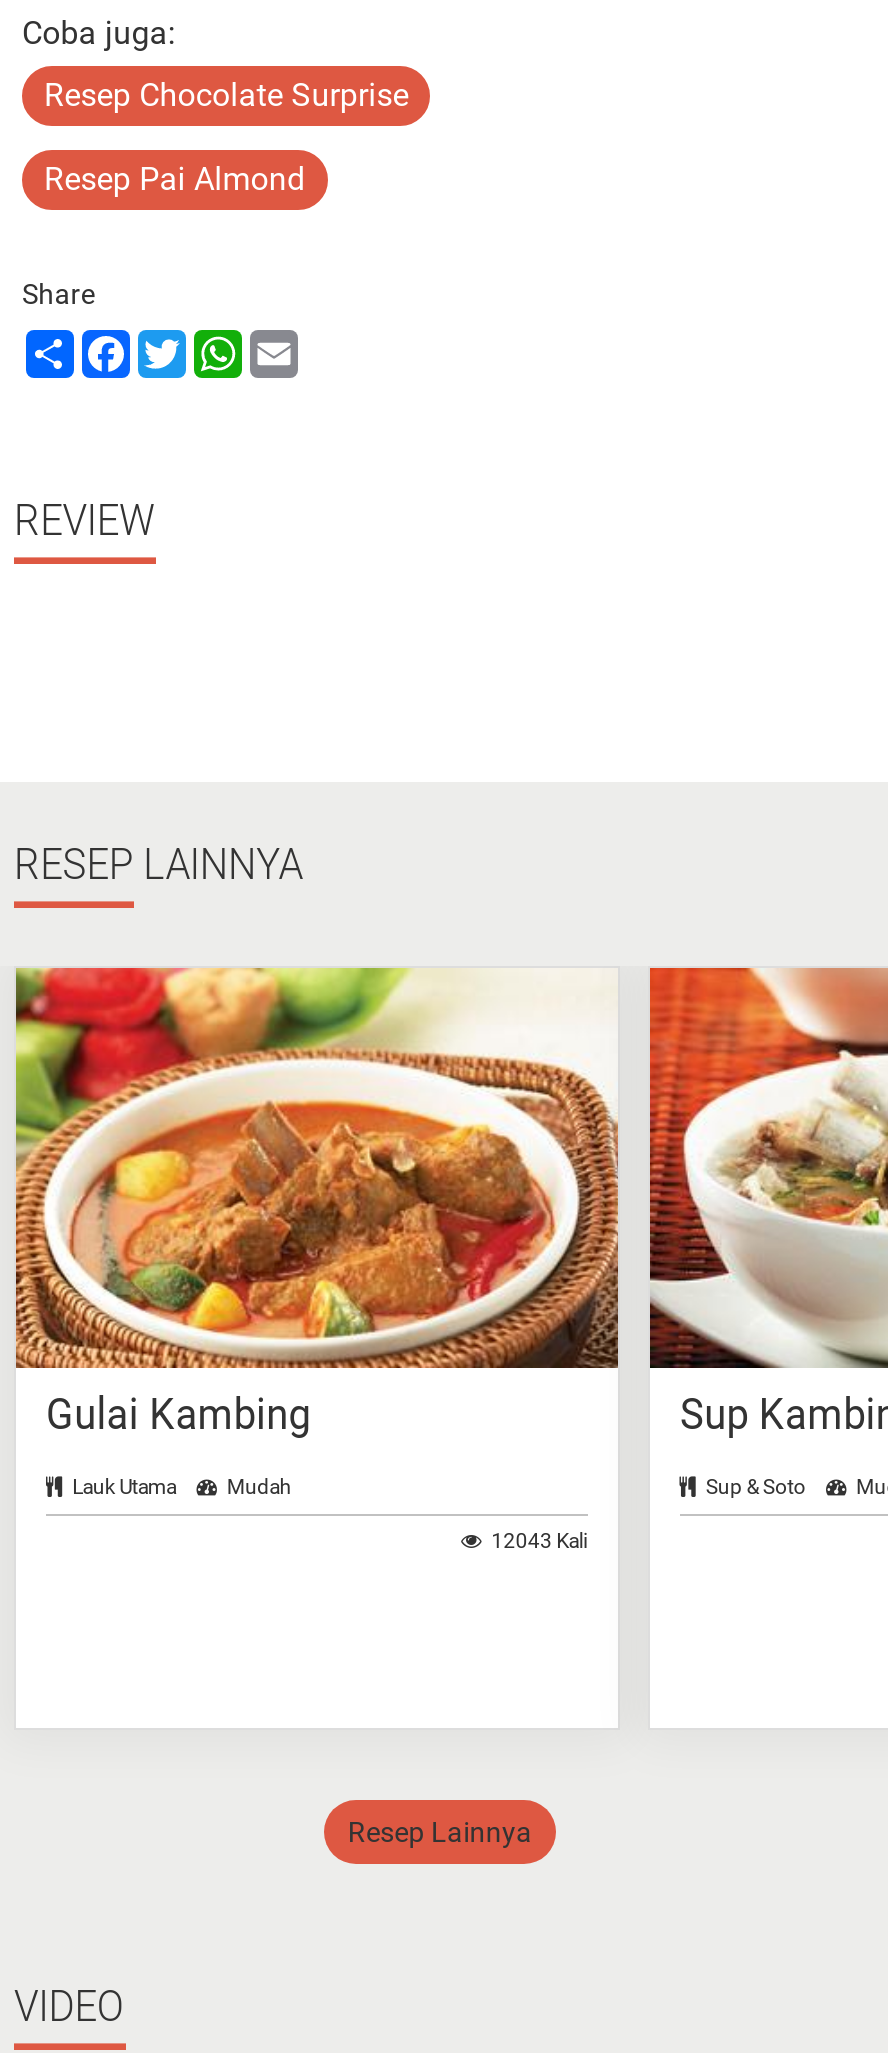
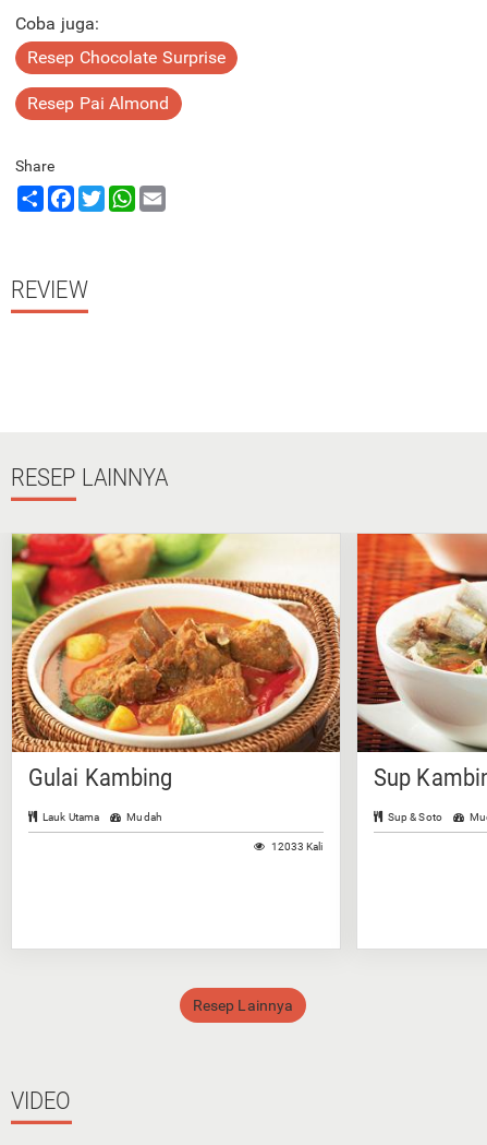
- 12043 Kali
+ 12033 Kali
